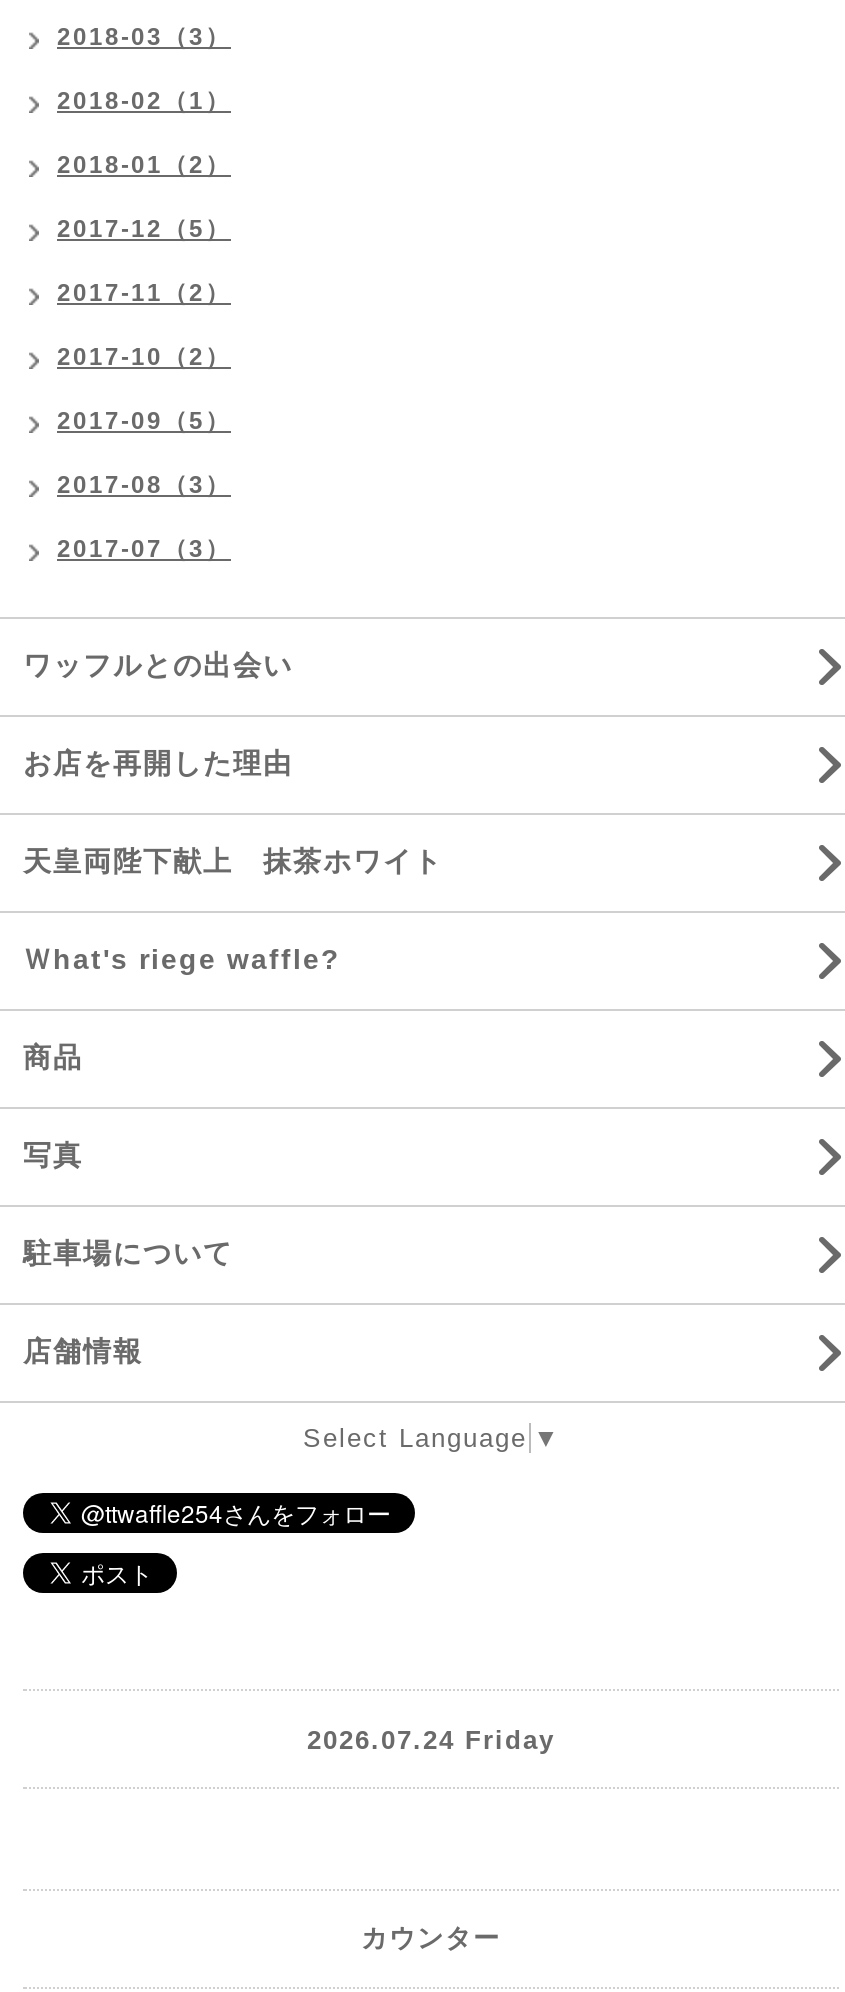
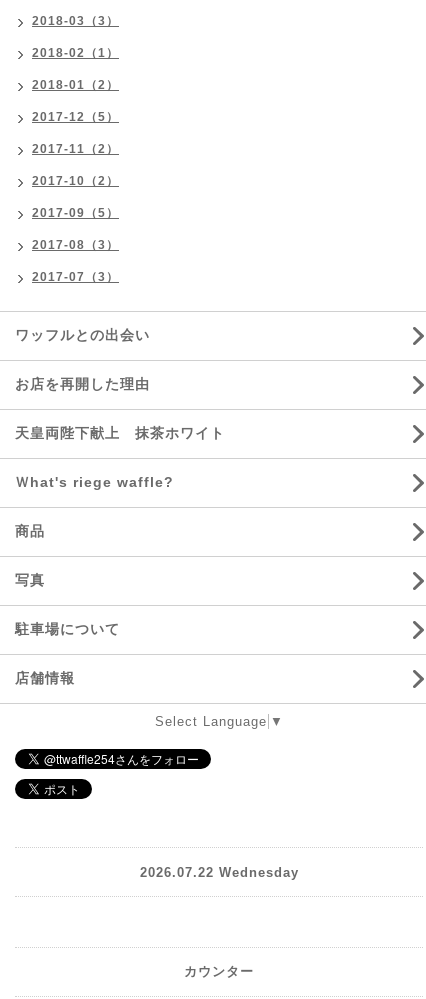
- 2026.07.24 Friday
+ 2026.07.22 Wednesday
